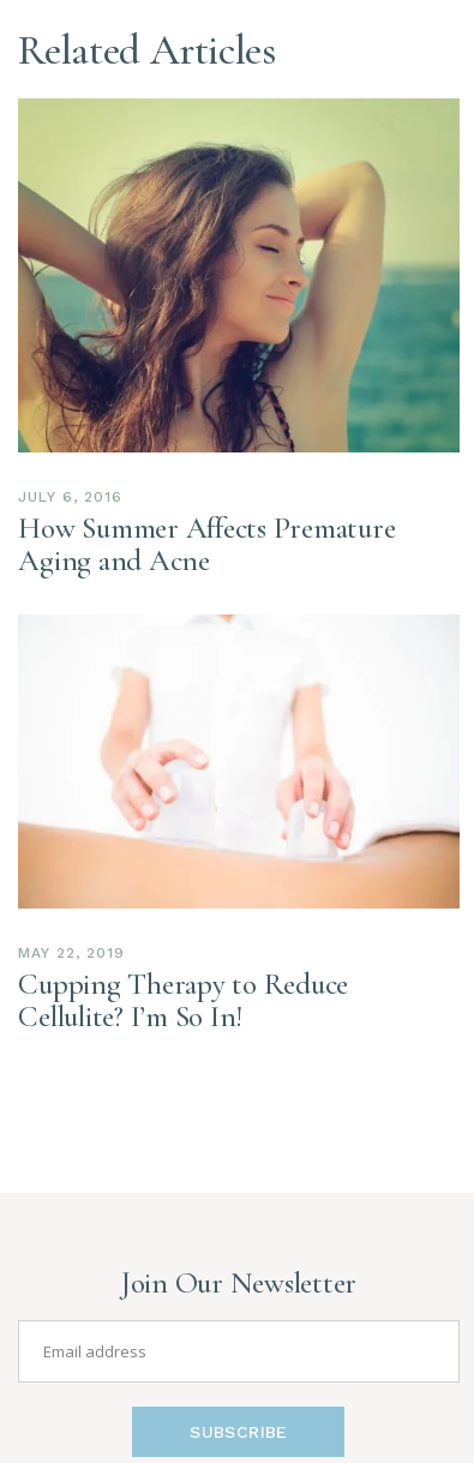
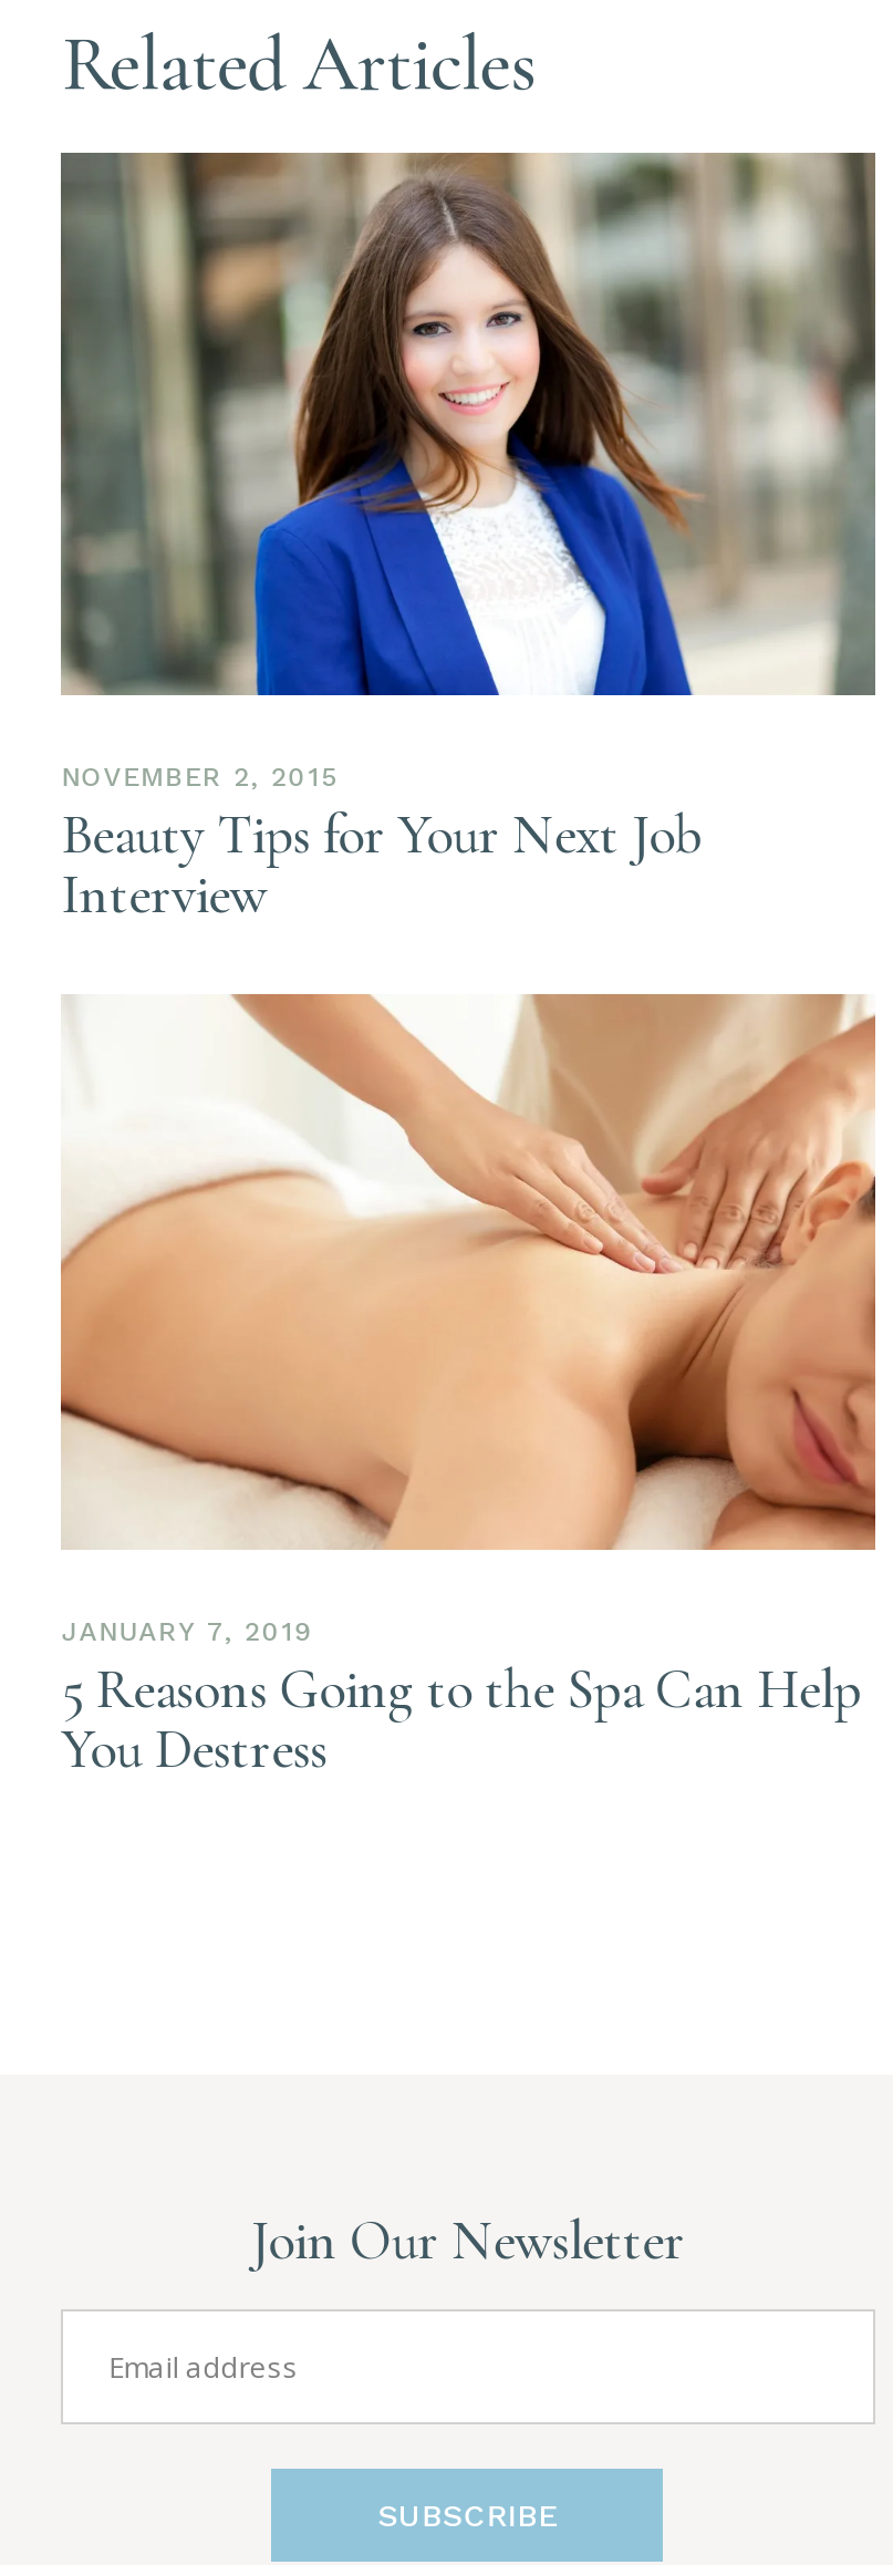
- [image]
- JULY 6, 2016
- How Summer Affects Premature
- Aging and Acne
+ [image]
+ NOVEMBER 2, 2015
+ Beauty Tips for Your Next Job
+ Interview

- [image]
- MAY 22, 2019
- Cupping Therapy to Reduce
- Cellulite? I’m So In!
+ [image]
+ JANUARY 7, 2019
+ 5 Reasons Going to the Spa Can Help
+ You Destress
